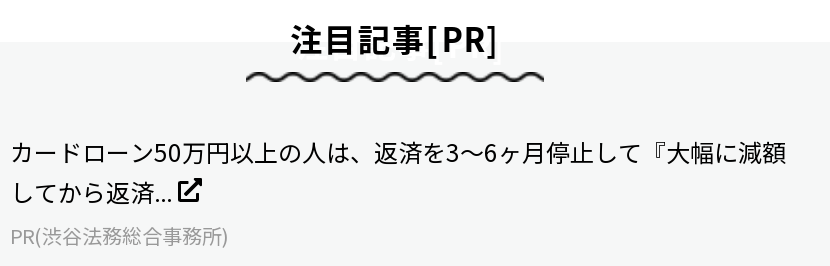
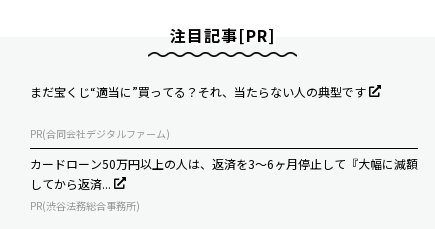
+ まだ宝くじ“適当に”買ってる？それ、当たらない人の典型です
+ PR(合同会社デジタルファーム)
